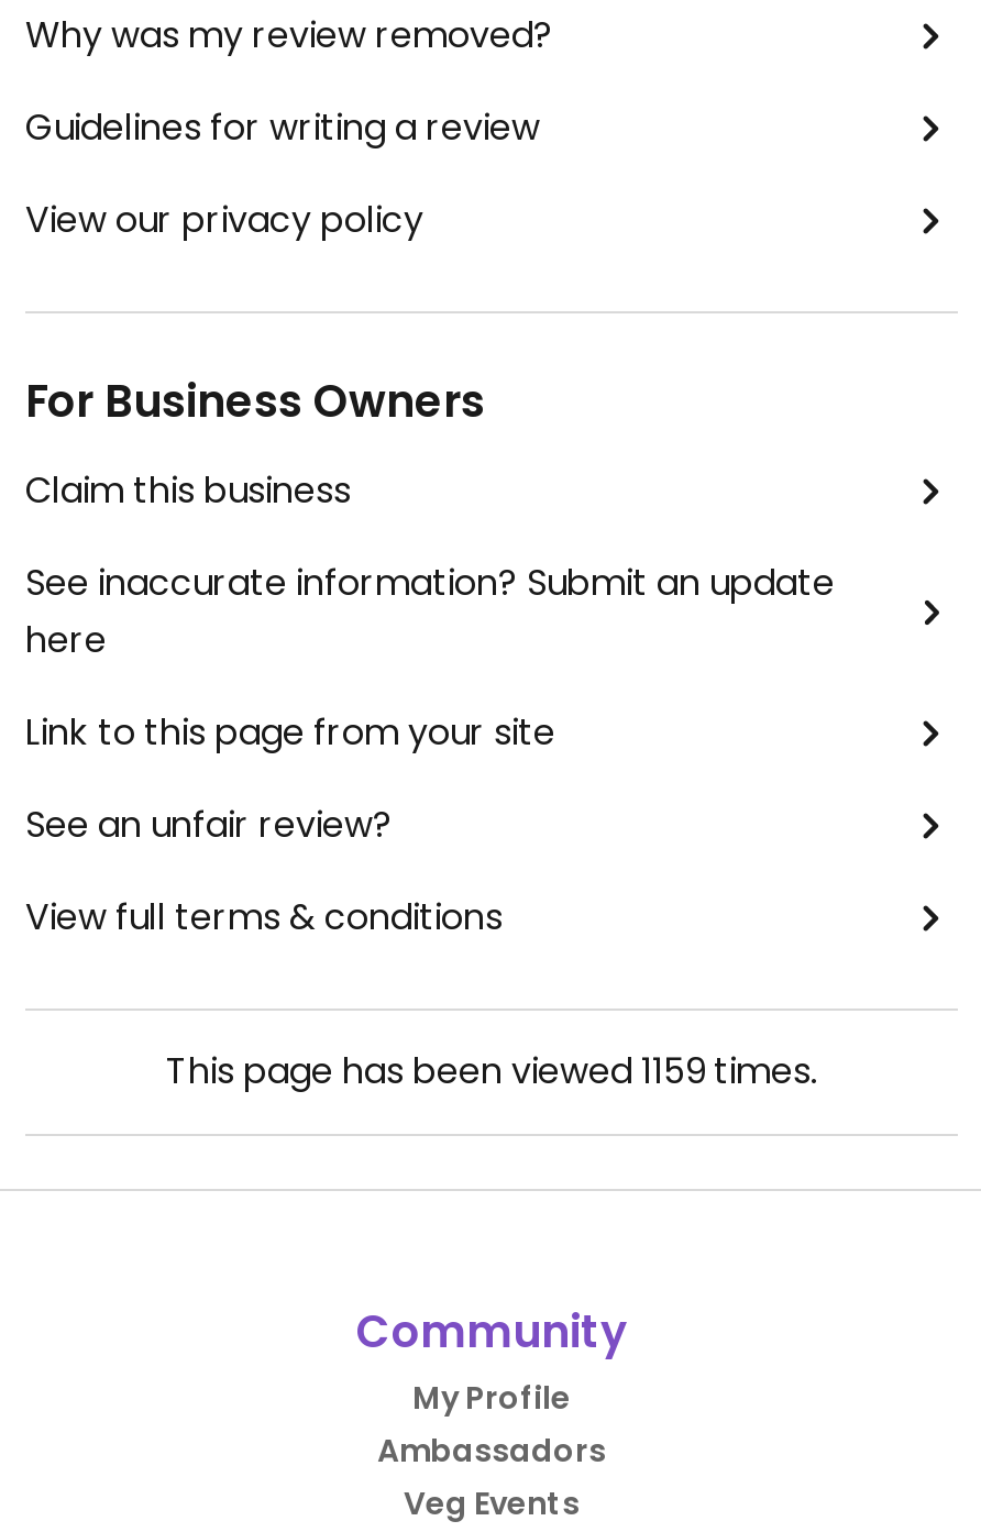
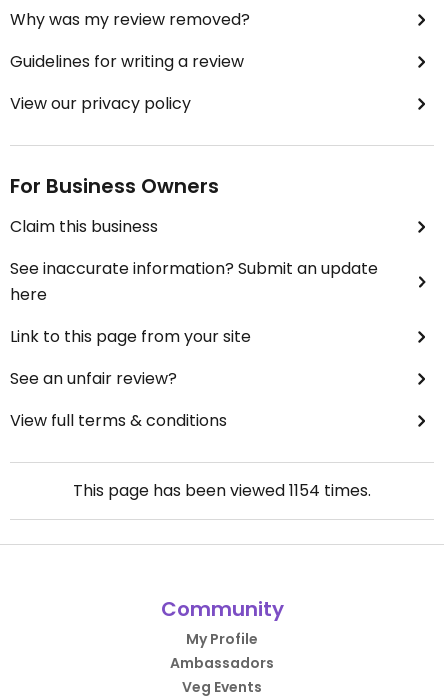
- This page has been viewed 1159 times.
+ This page has been viewed 1154 times.
